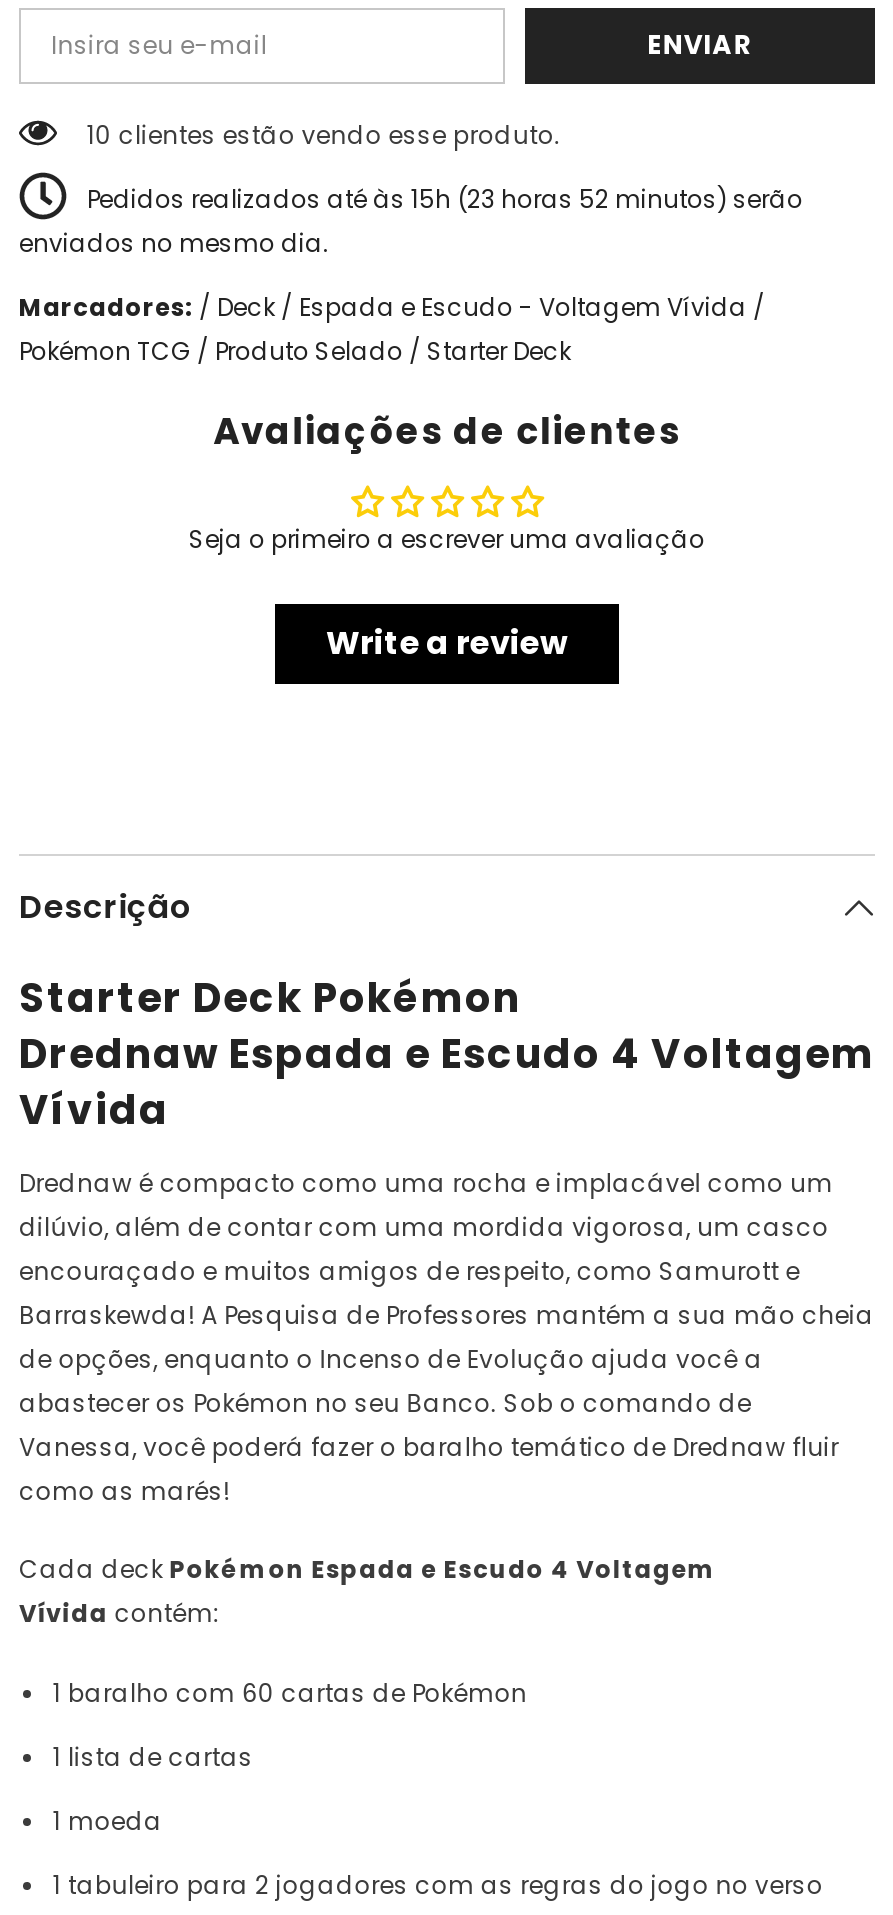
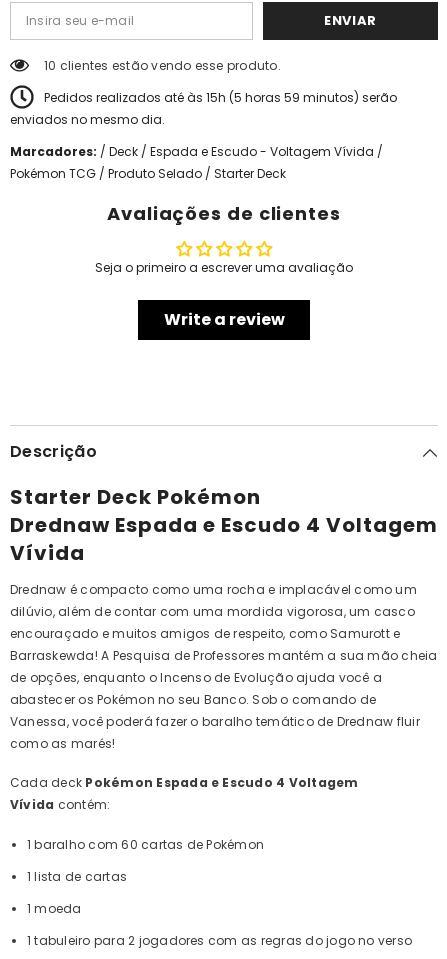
- Pedidos realizados até às 15h (23 horas 52 minutos) serão
+ Pedidos realizados até às 15h (5 horas 59 minutos) serão
